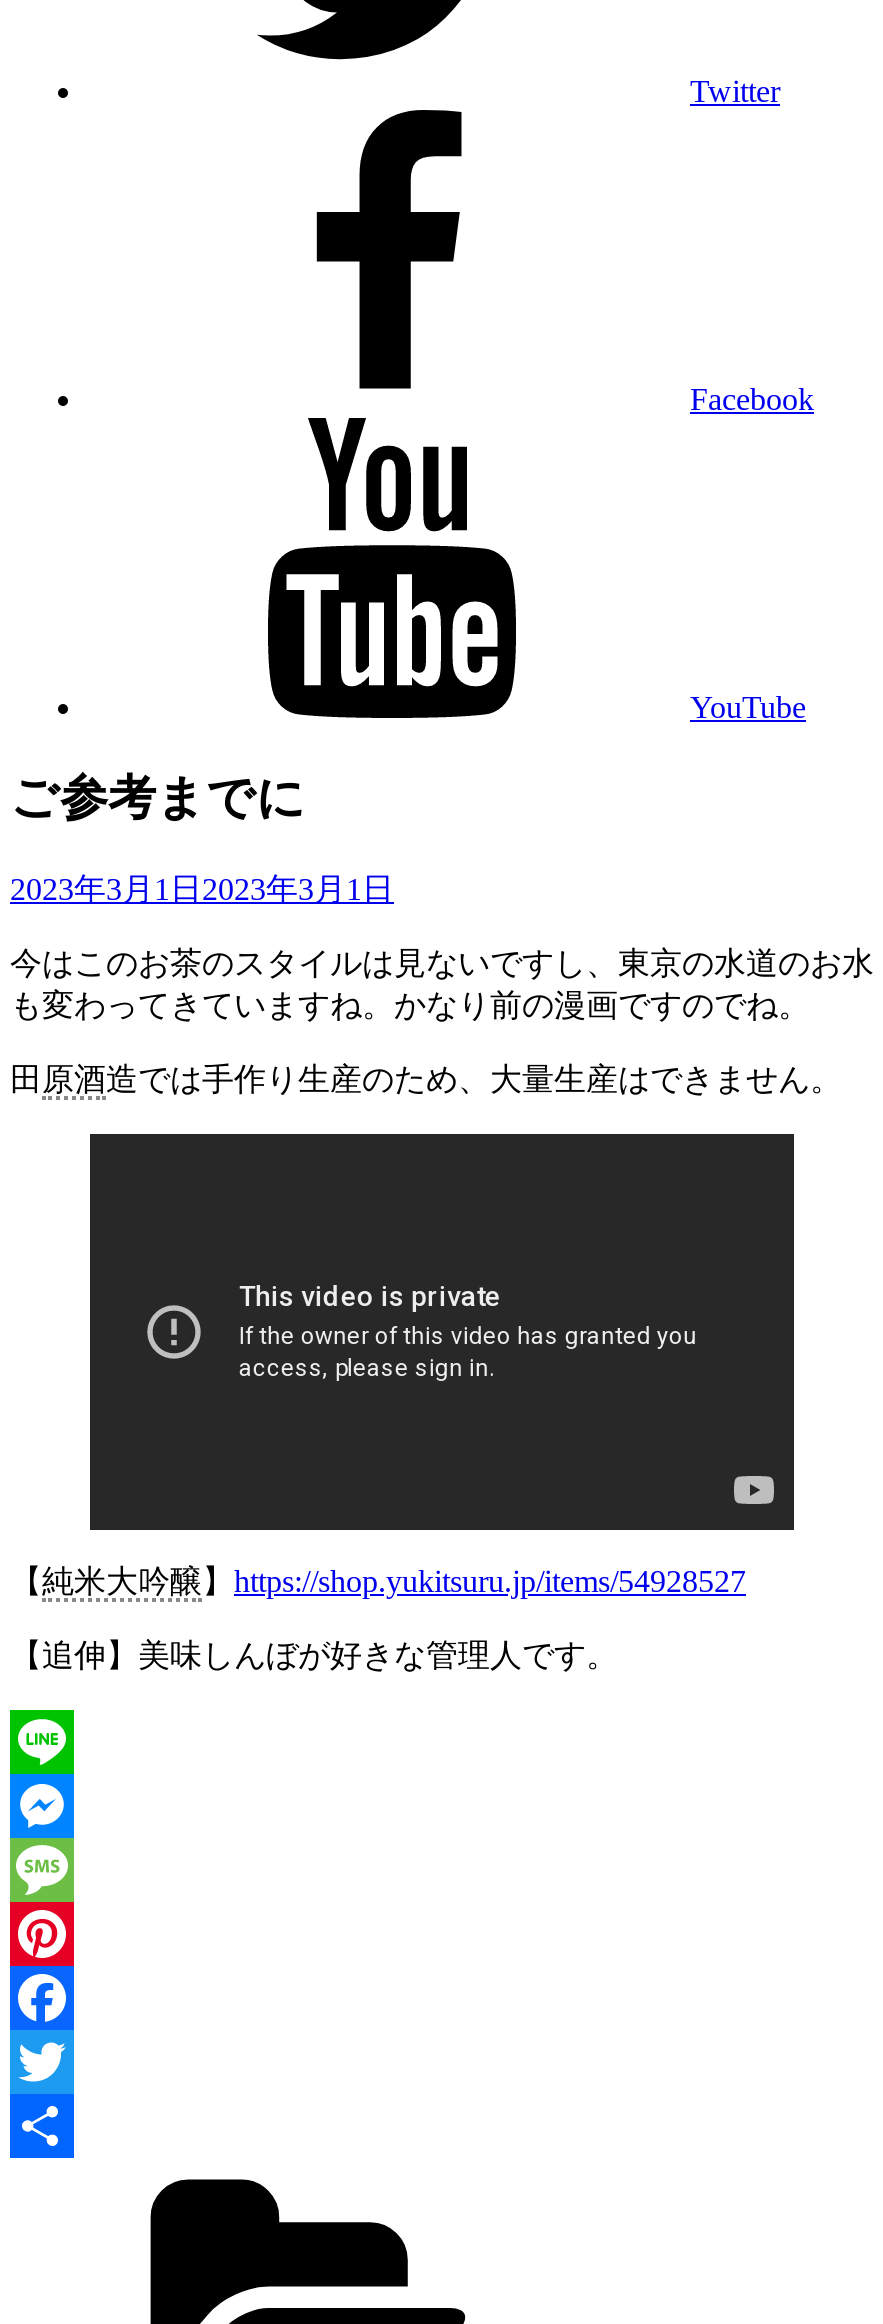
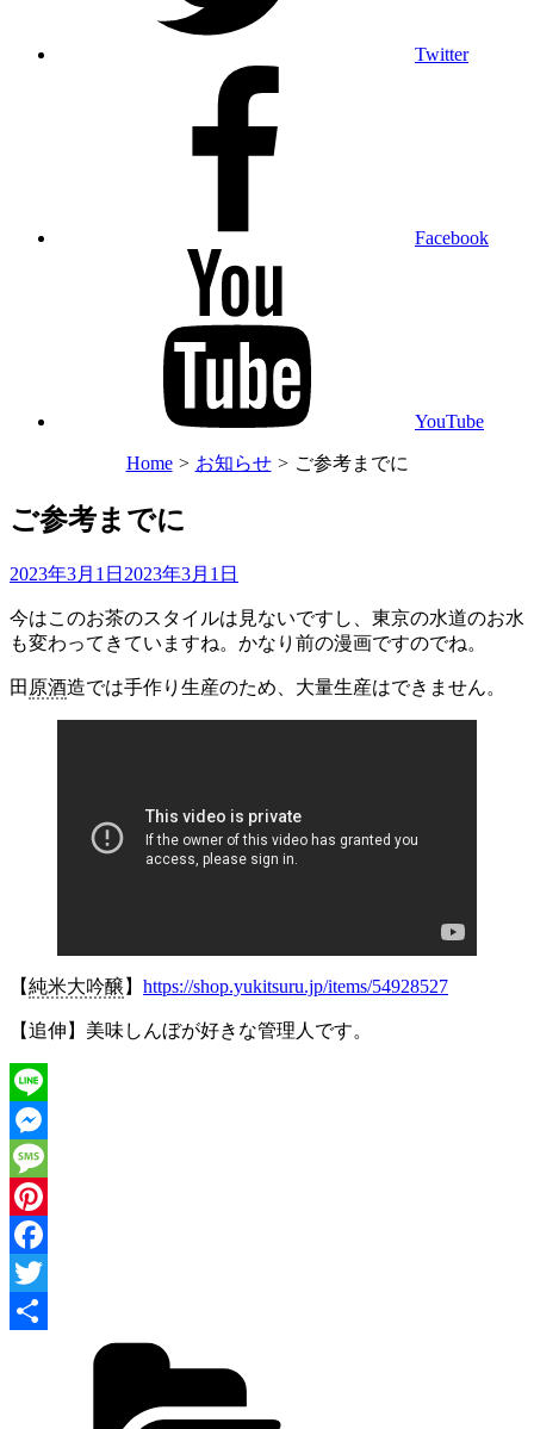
+ Home > お知らせ > ご参考までに
